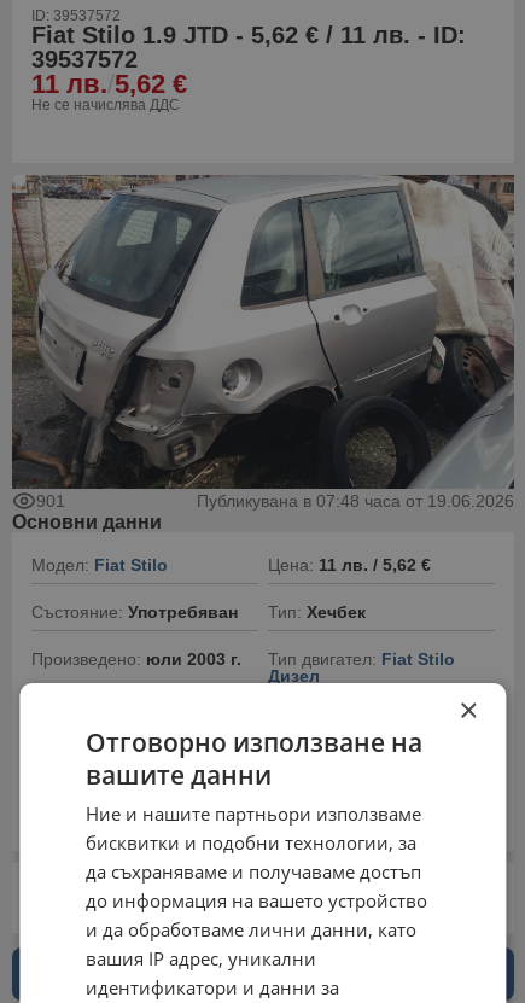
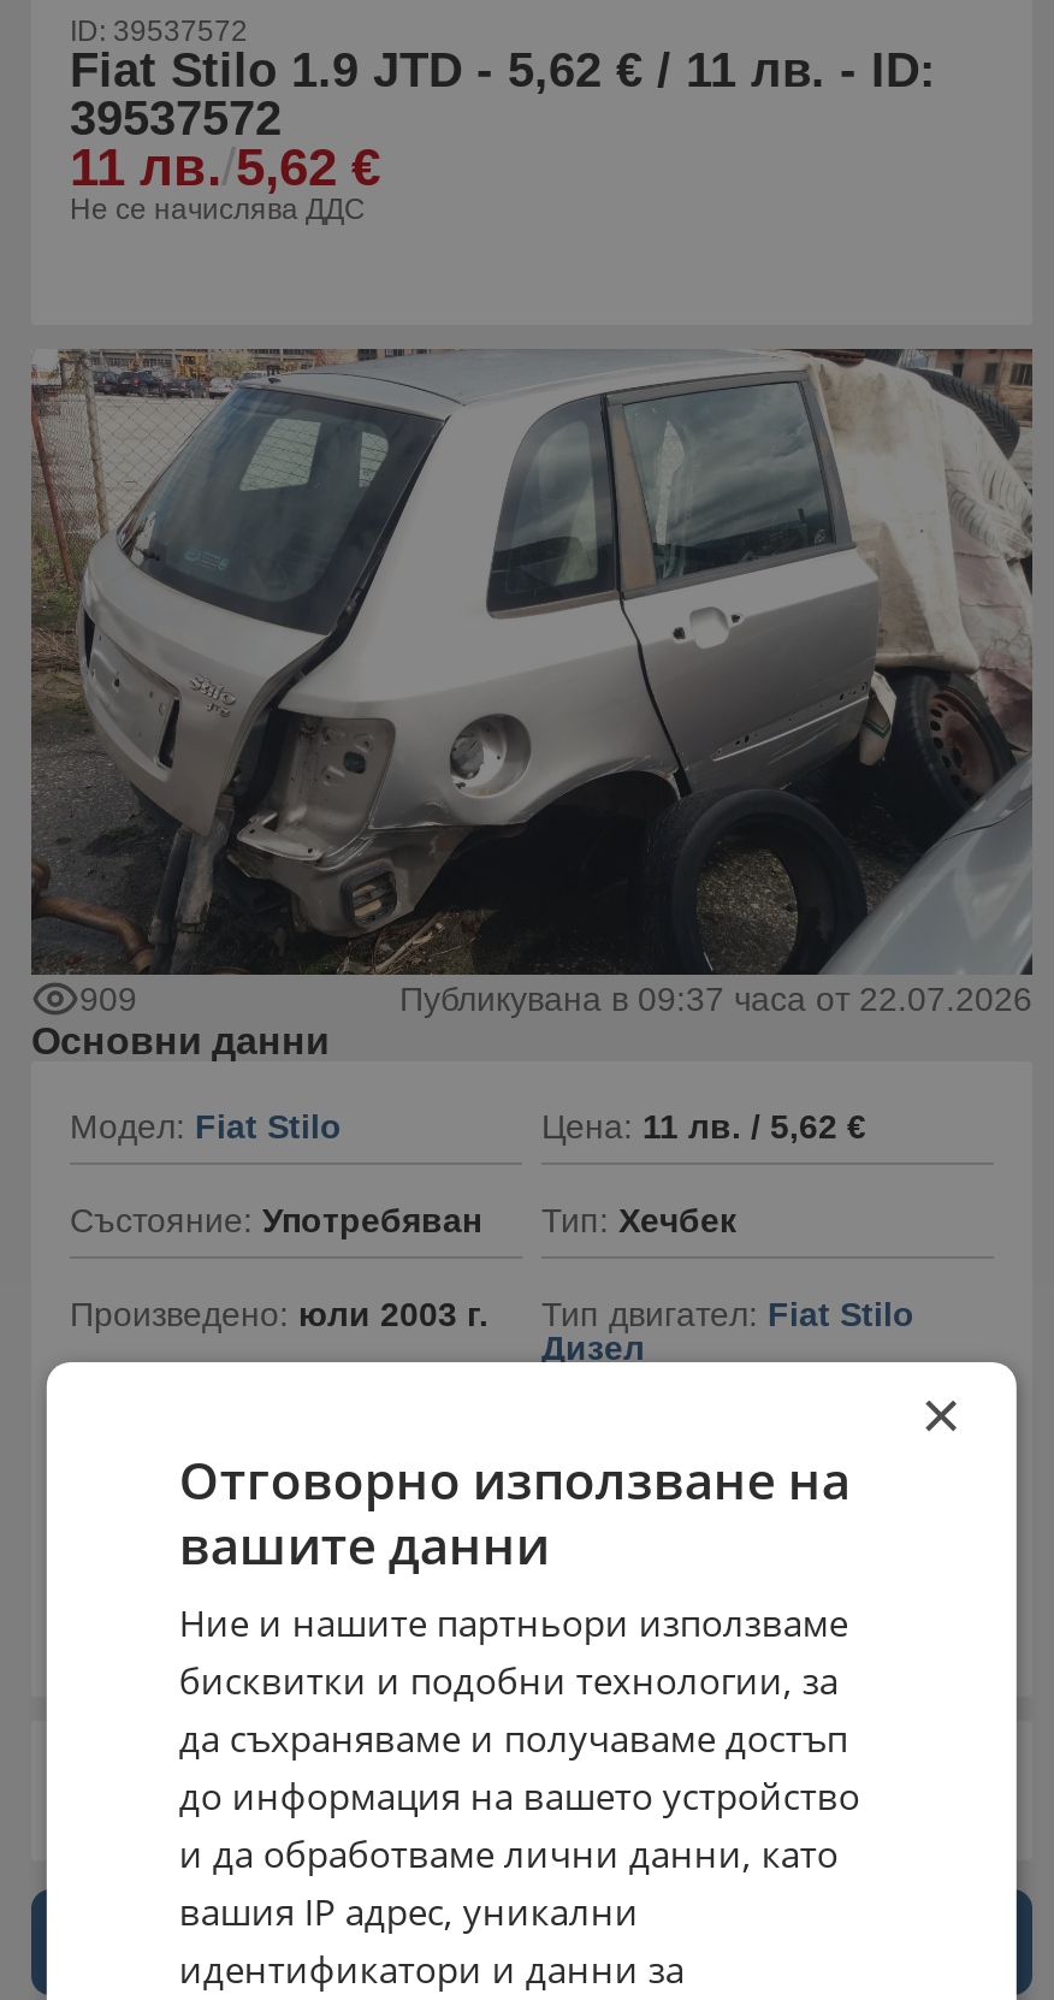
- 901
+ 909

- Публикувана в 07:48 часа от 19.06.2026
+ Публикувана в 09:37 часа от 22.07.2026
